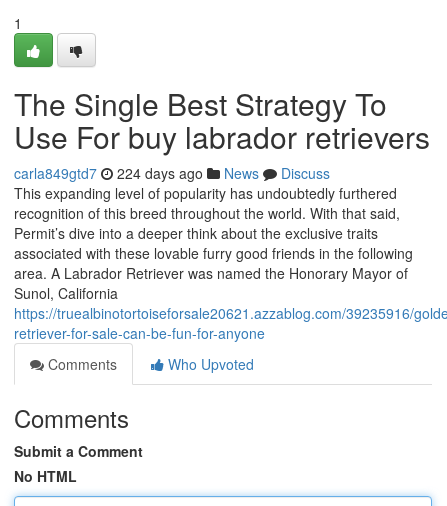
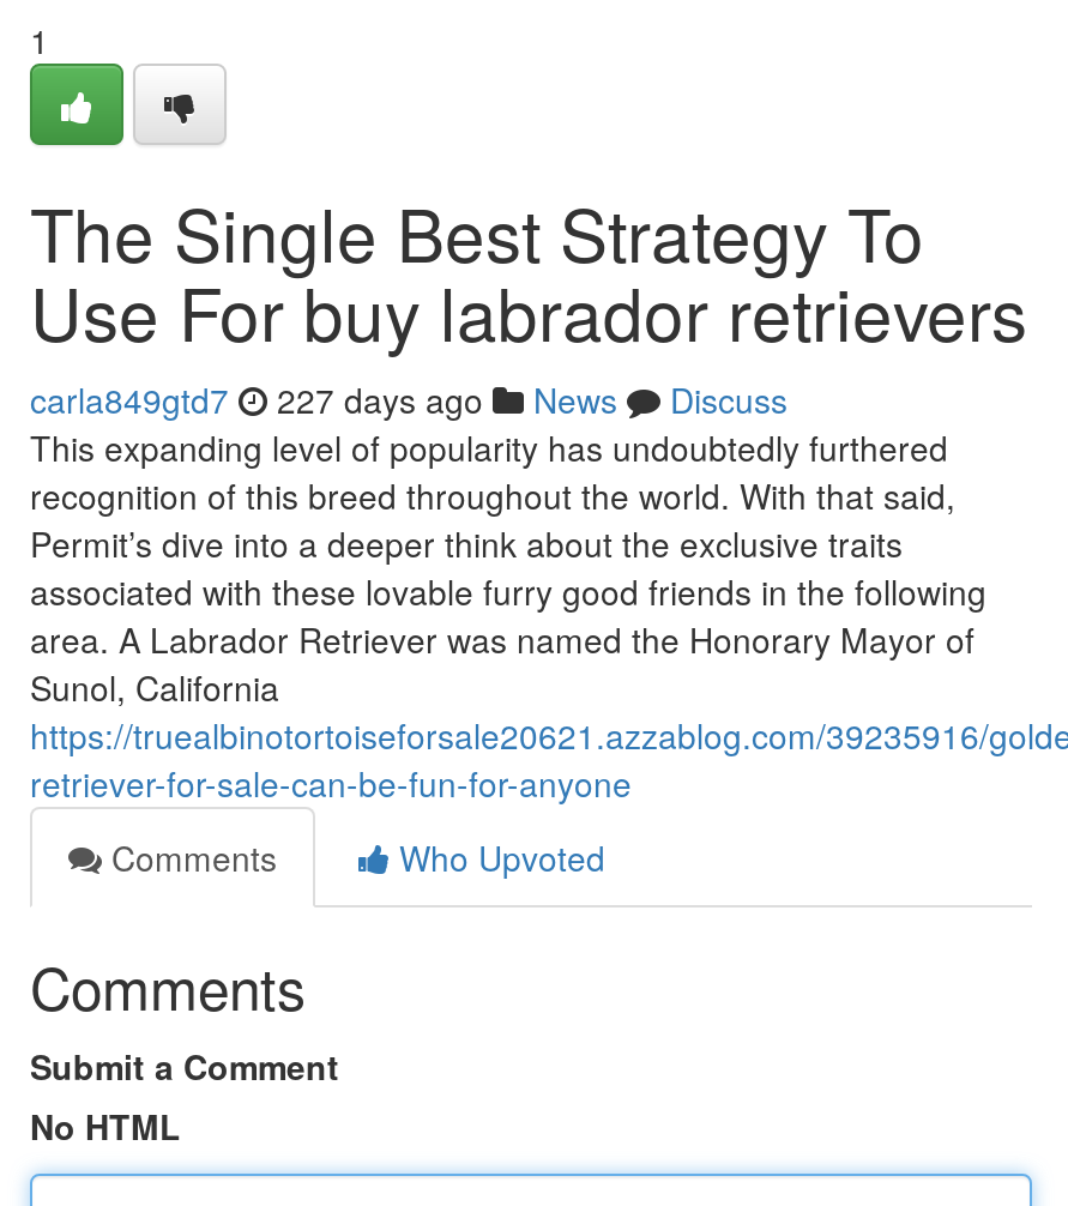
- carla849gtd7 224 days ago News Discuss
+ carla849gtd7 227 days ago News Discuss
